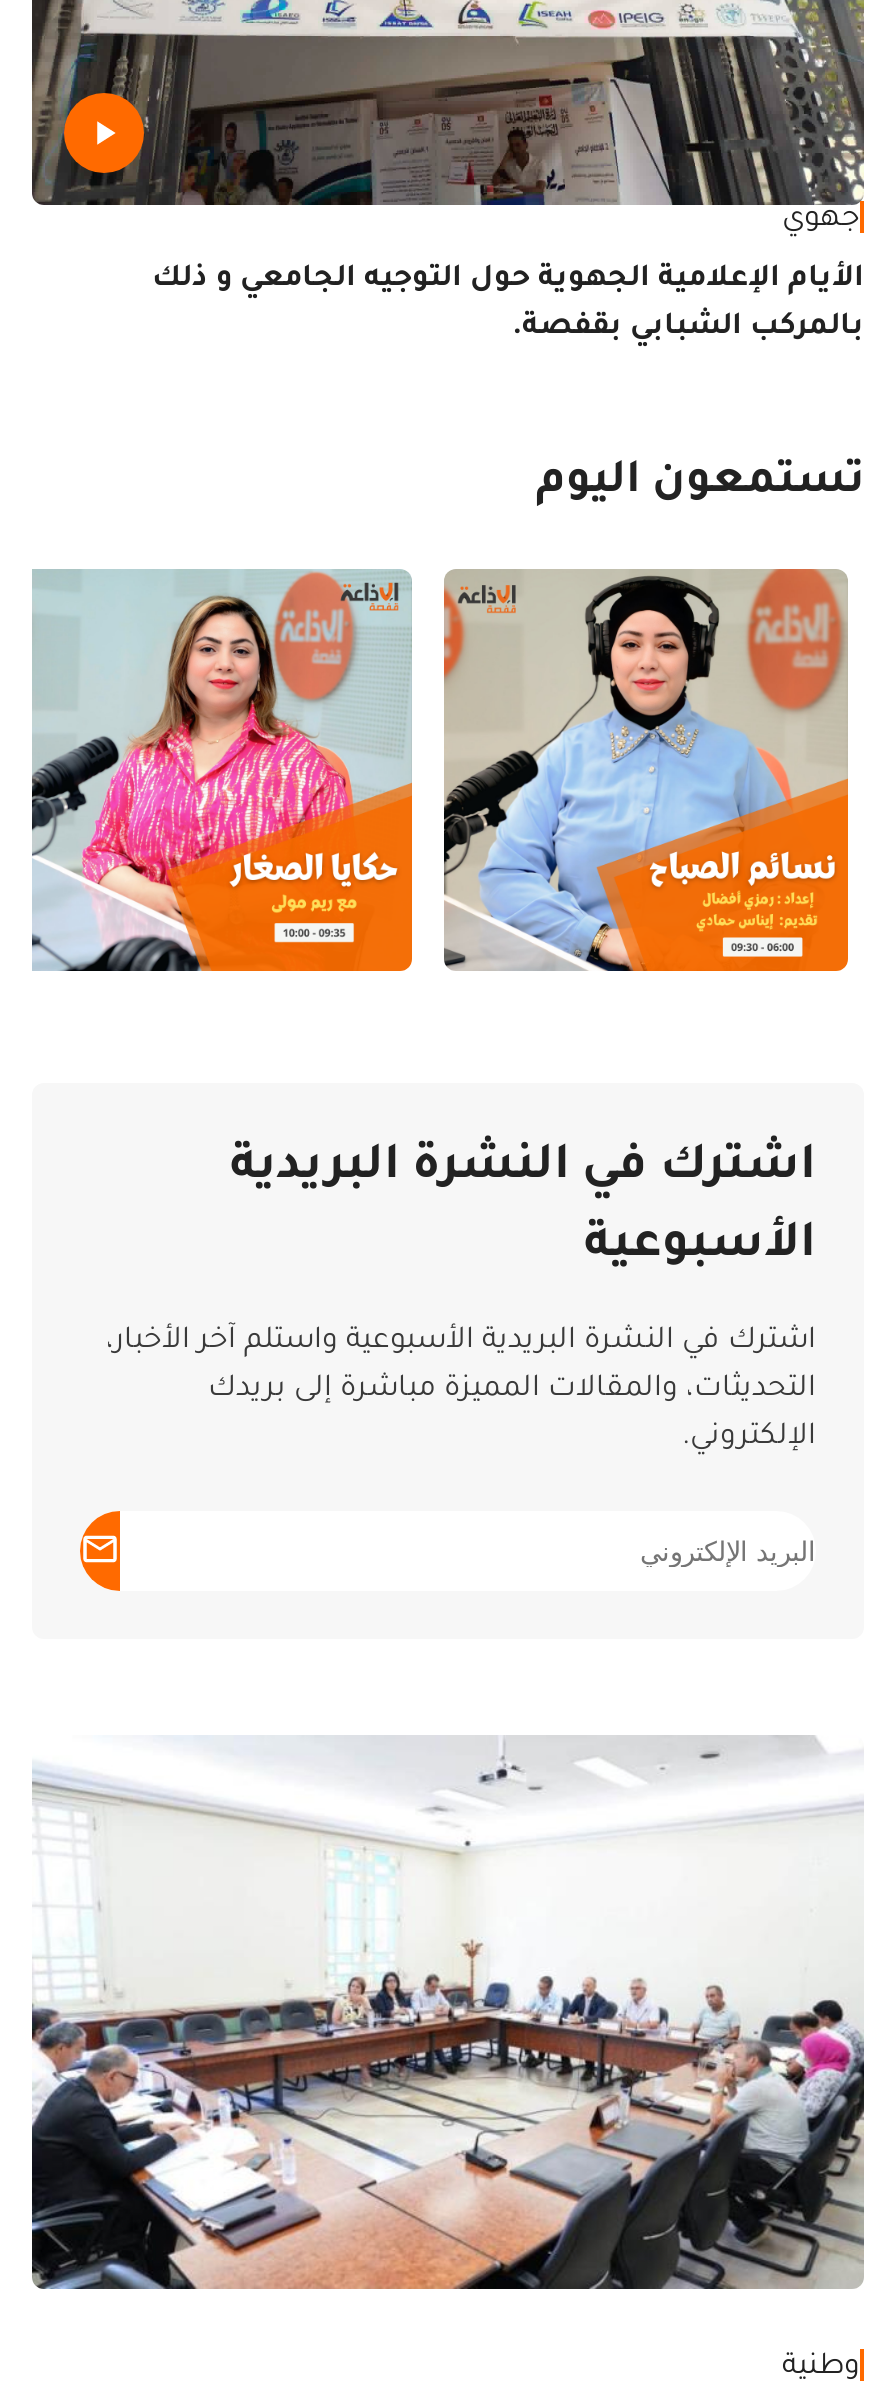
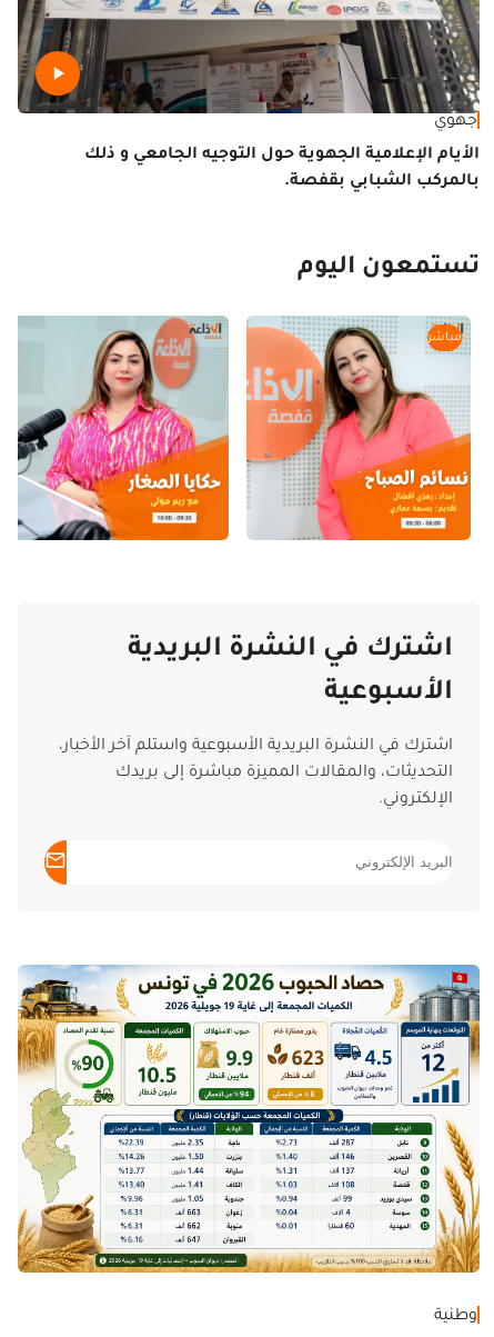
+ مباشر

- [image]
+ [image]

- [image]
+ [image]
